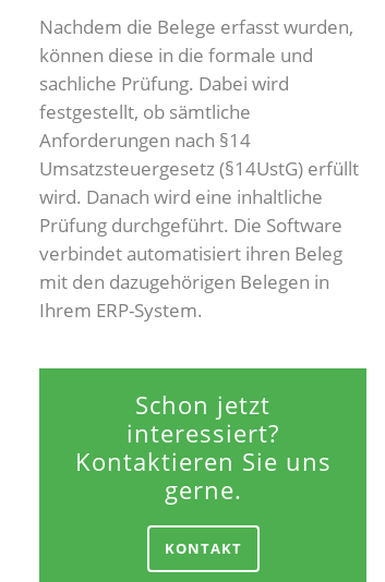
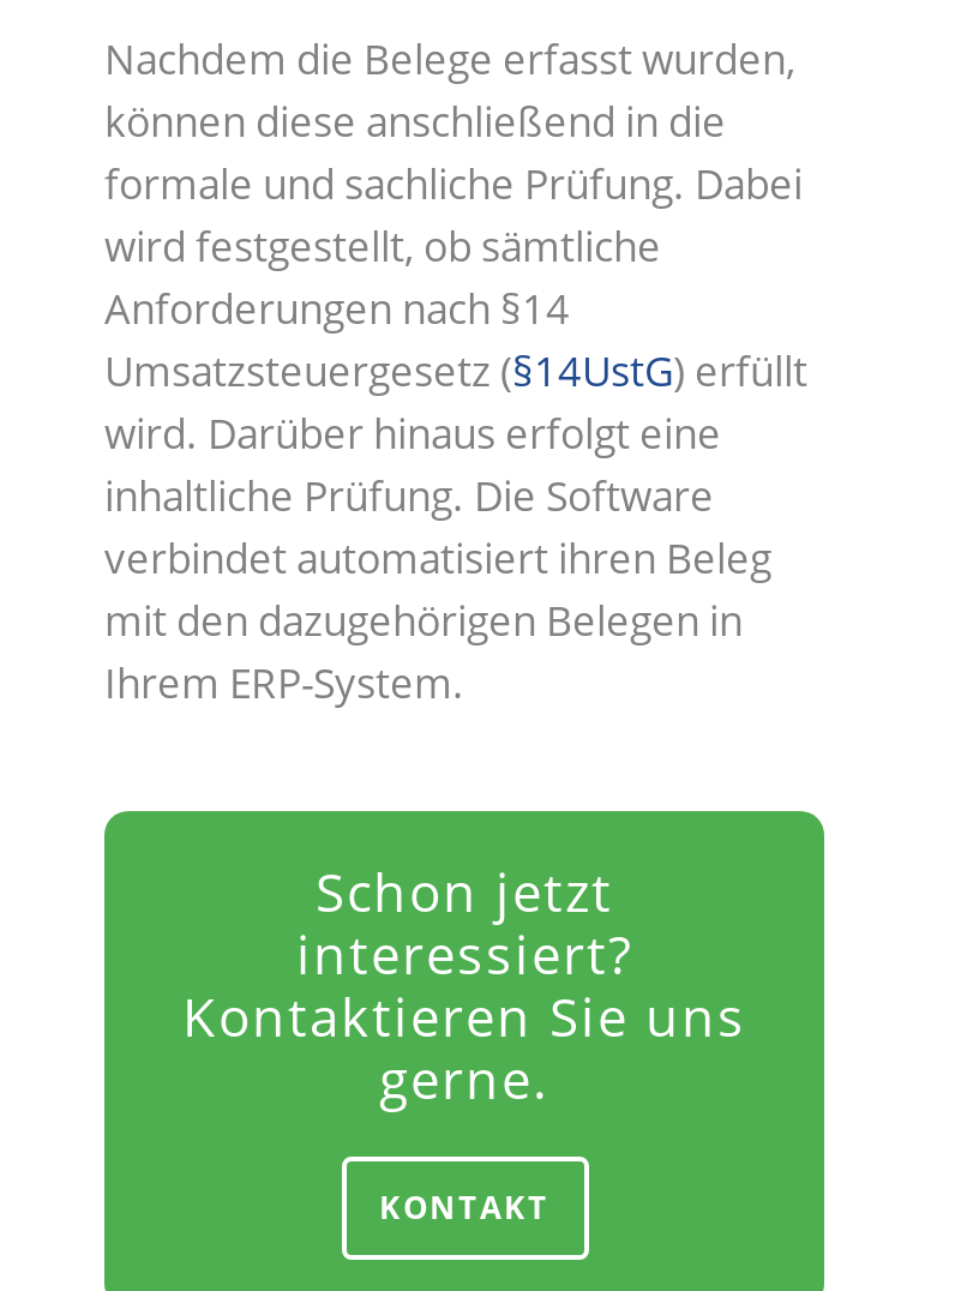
- können diese in die formale und
- sachliche Prüfung. Dabei wird
- festgestellt, ob sämtliche
+ können diese anschließend in die
+ formale und sachliche Prüfung. Dabei
+ wird festgestellt, ob sämtliche

- wird. Danach wird eine inhaltliche
+ wird. Darüber hinaus erfolgt eine

- Prüfung durchgeführt. Die Software
+ inhaltliche Prüfung. Die Software
